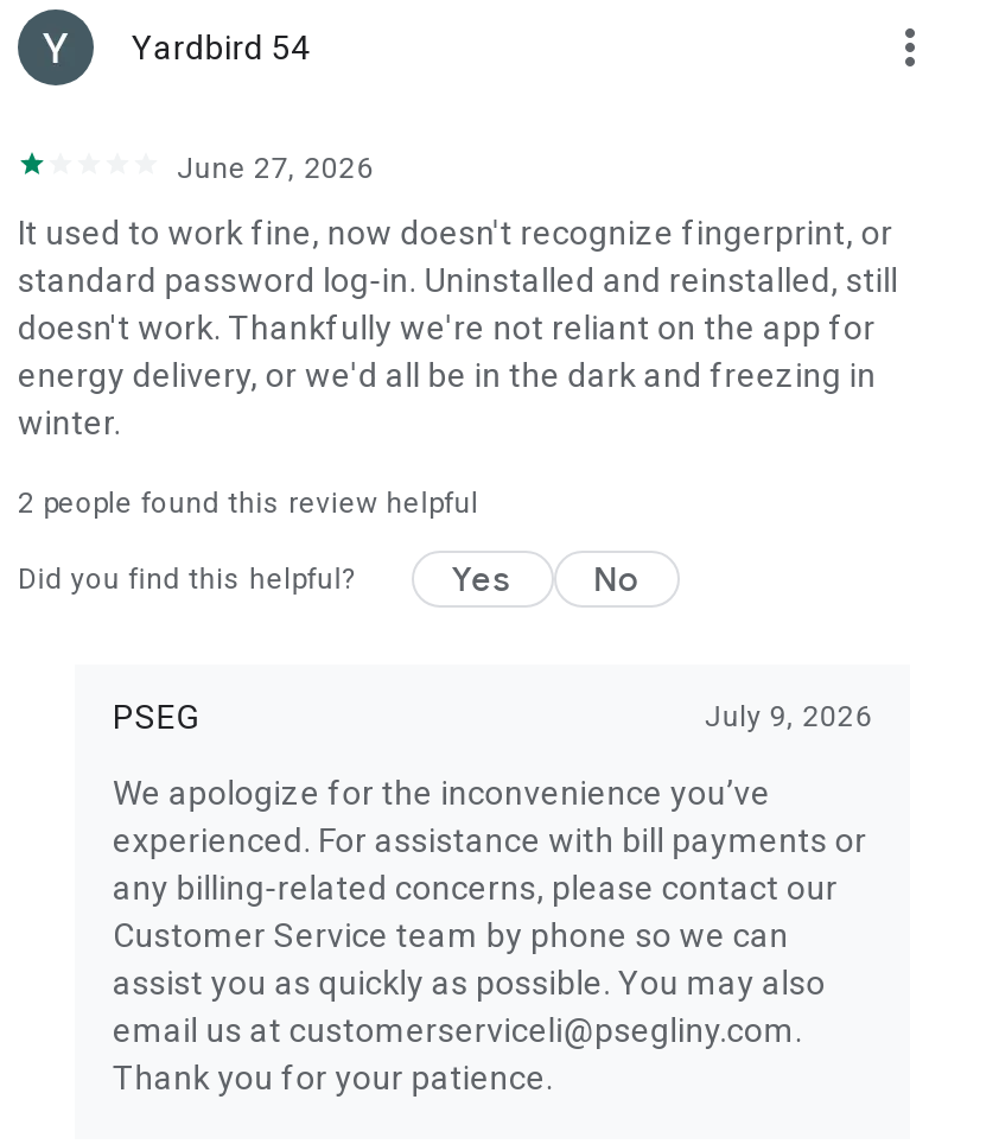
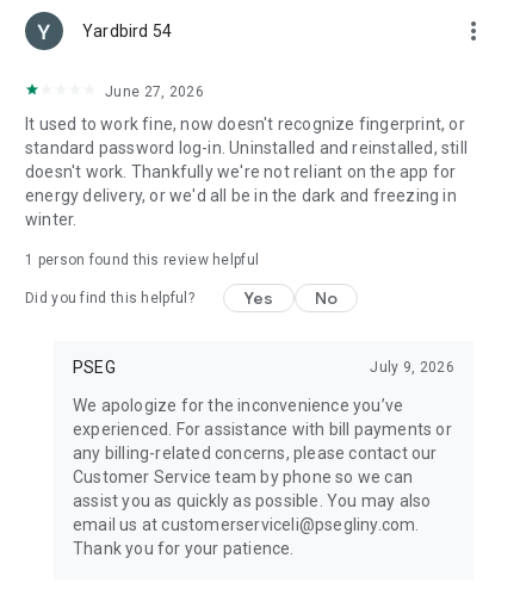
- 2 people found this review helpful
+ 1 person found this review helpful
